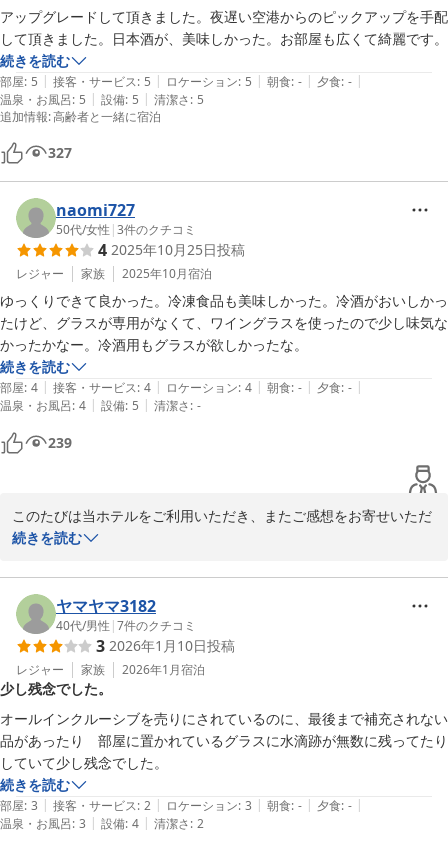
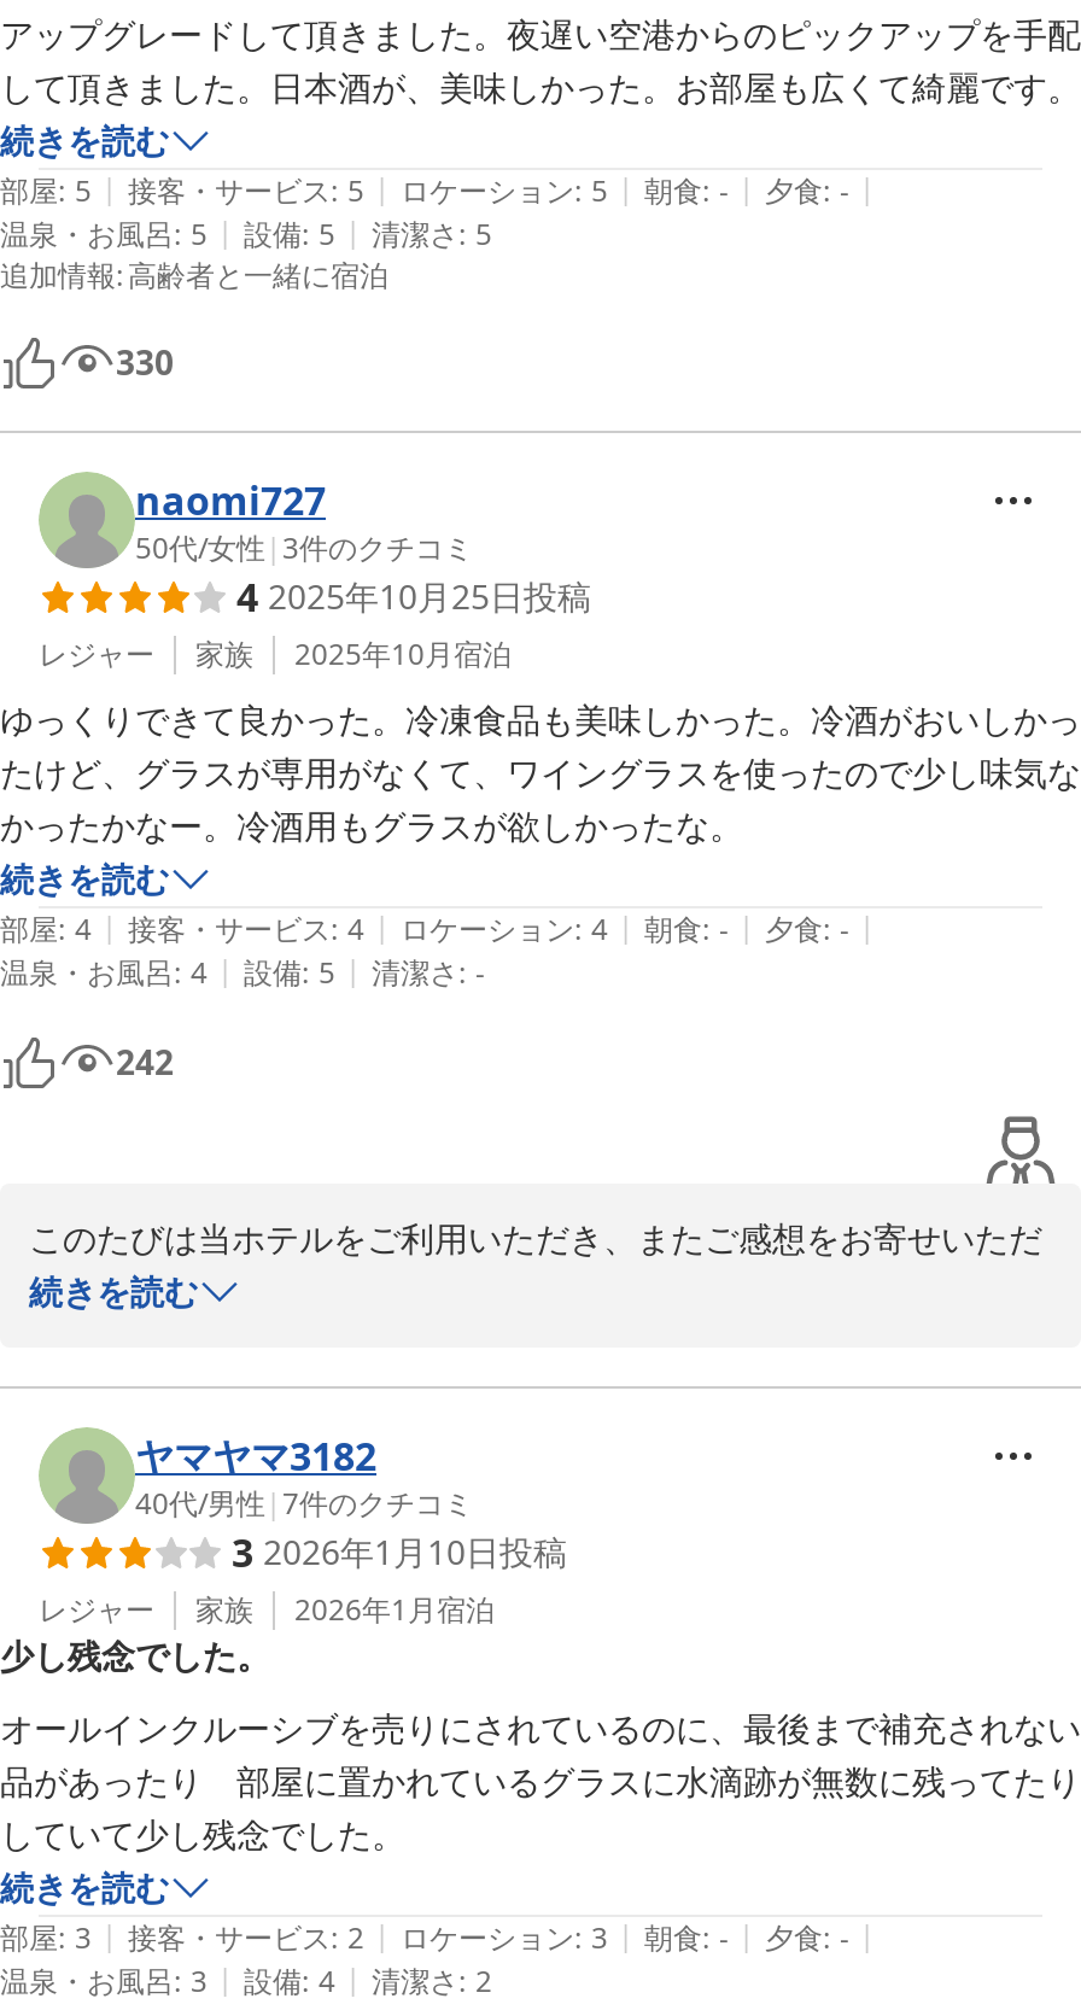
- 327
+ 330

- 239
+ 242
